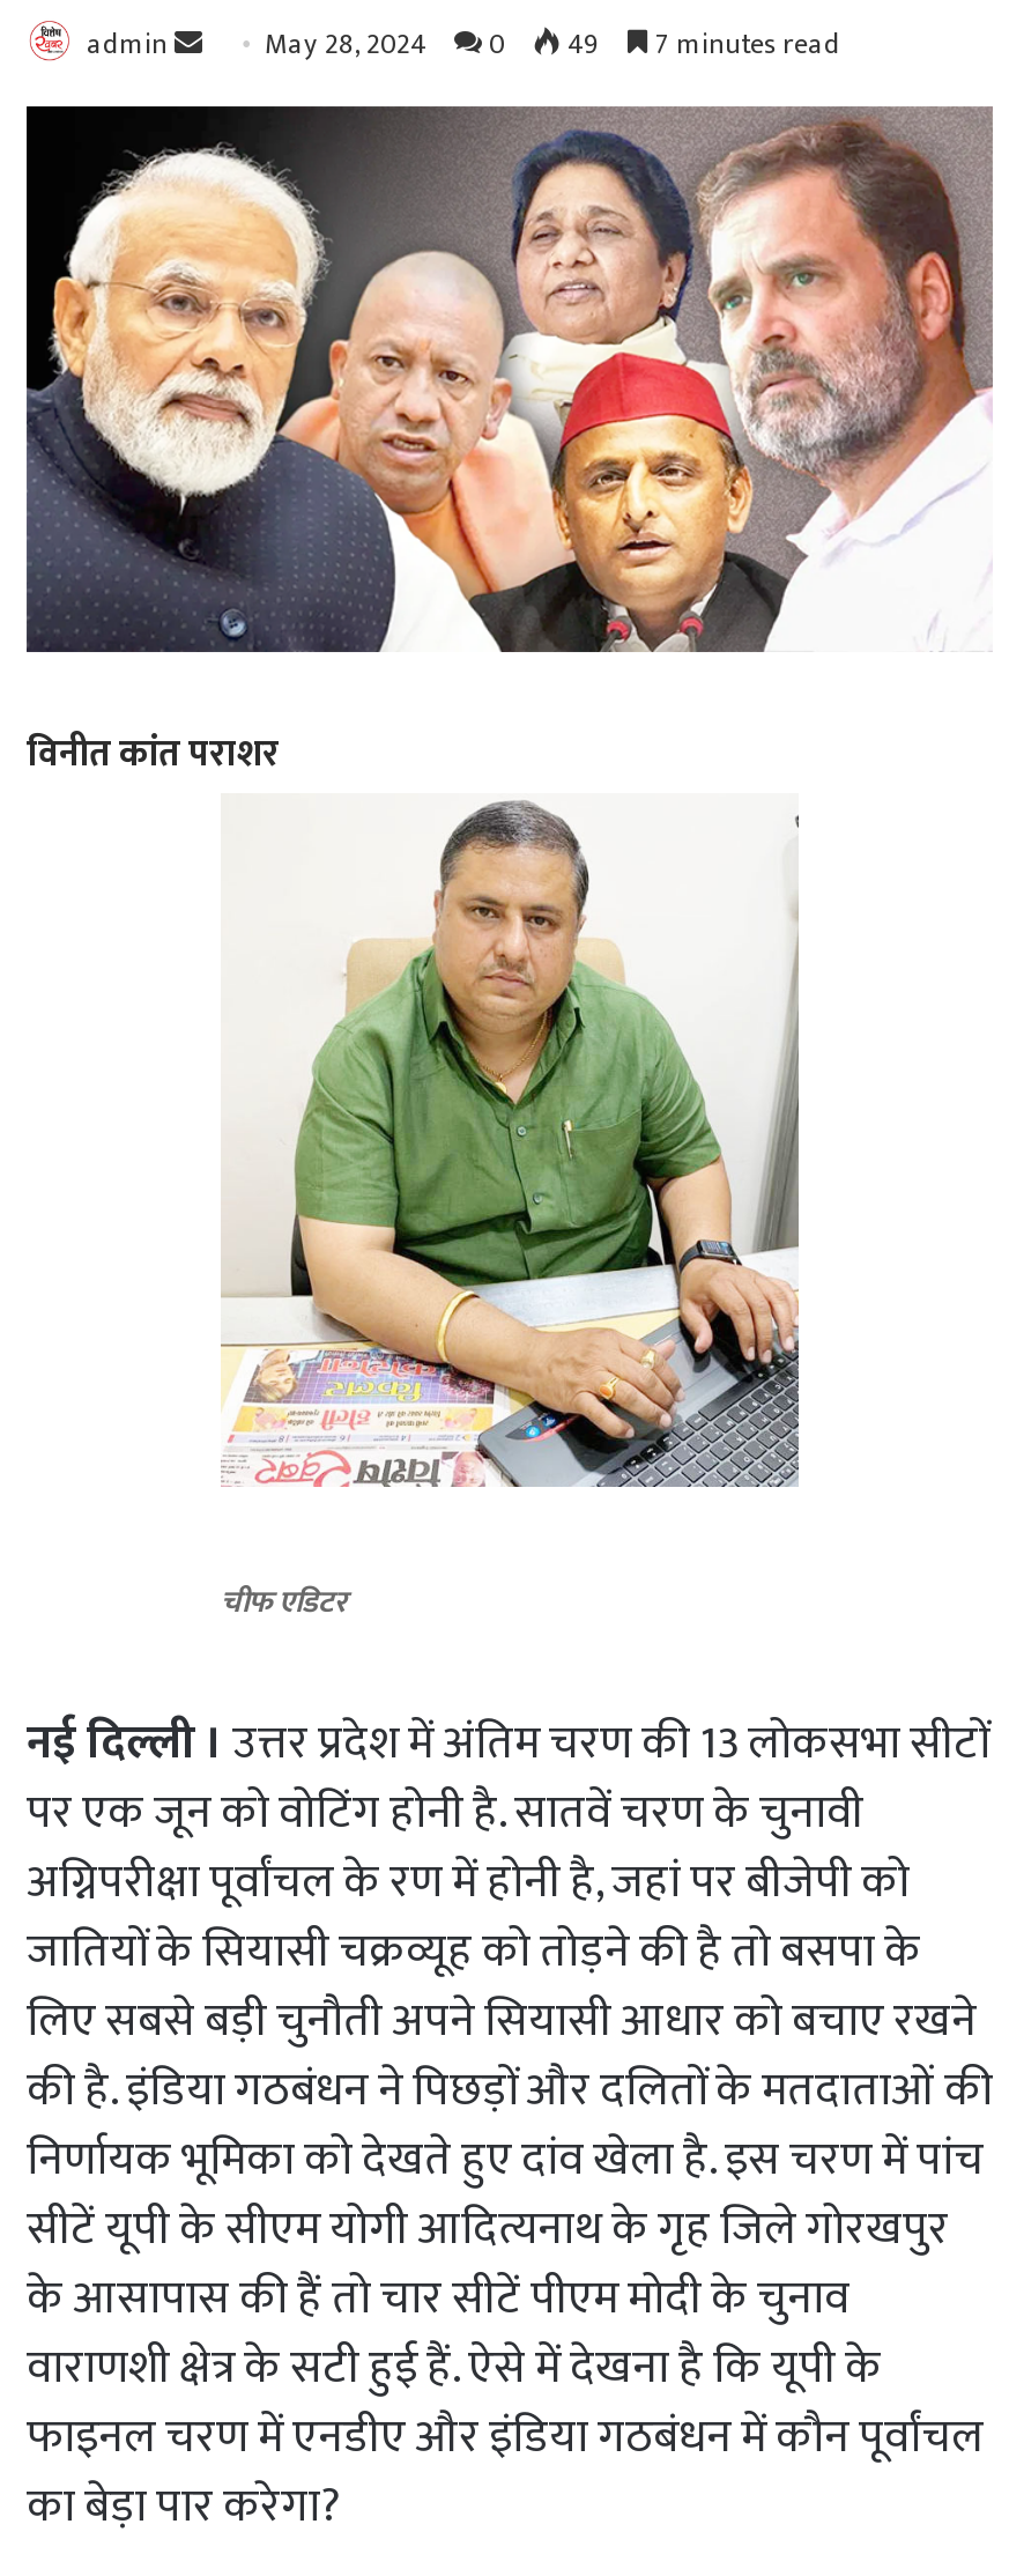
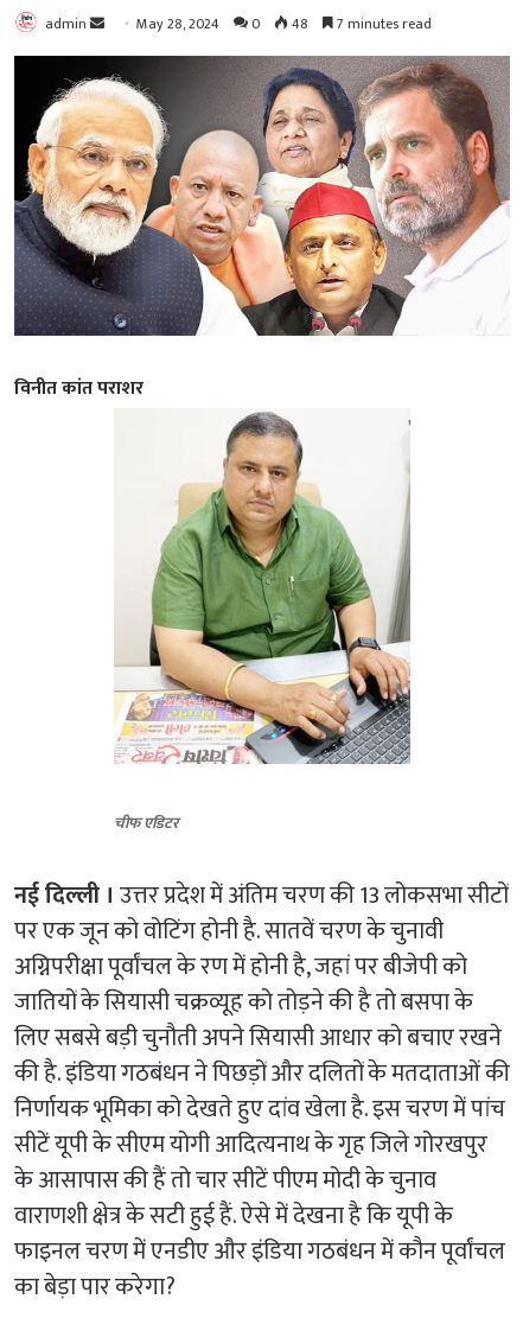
- 49
+ 48
